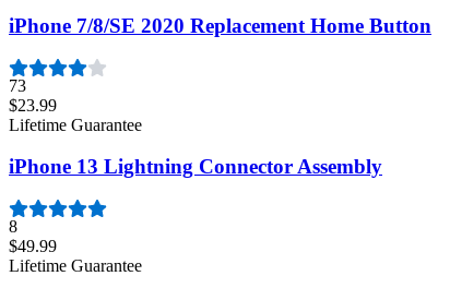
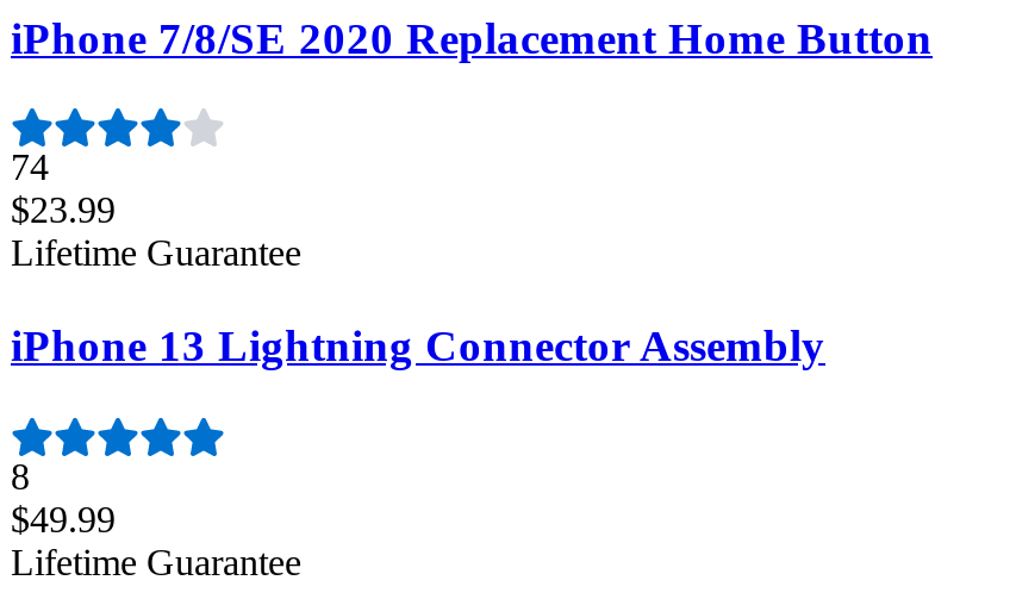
- 73
+ 74
